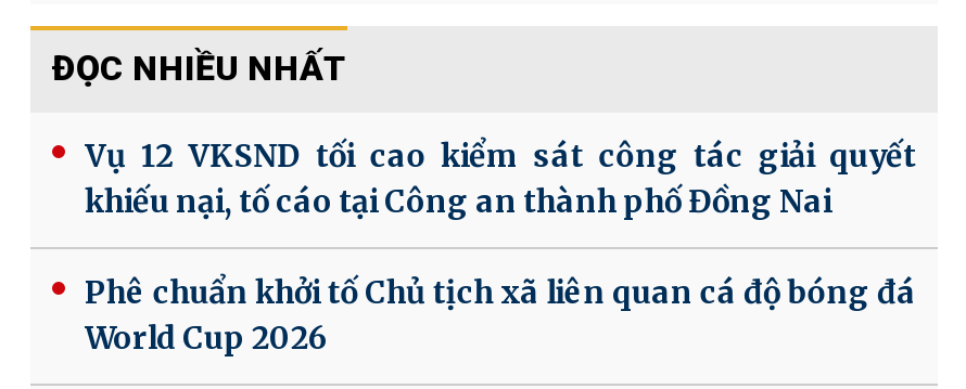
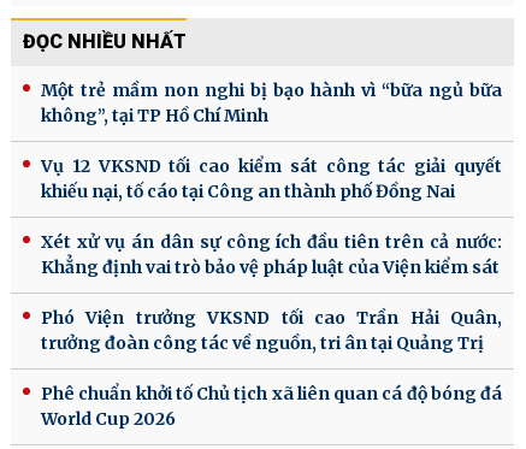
+ Một trẻ mầm non nghi bị bạo hành vì “bữa ngủ bữa
+ không”, tại TP Hồ Chí Minh

+ Xét xử vụ án dân sự công ích đầu tiên trên cả nước:
+ Khẳng định vai trò bảo vệ pháp luật của Viện kiểm sát
+ Phó Viện trưởng VKSND tối cao Trần Hải Quân,
+ trưởng đoàn công tác về nguồn, tri ân tại Quảng Trị
